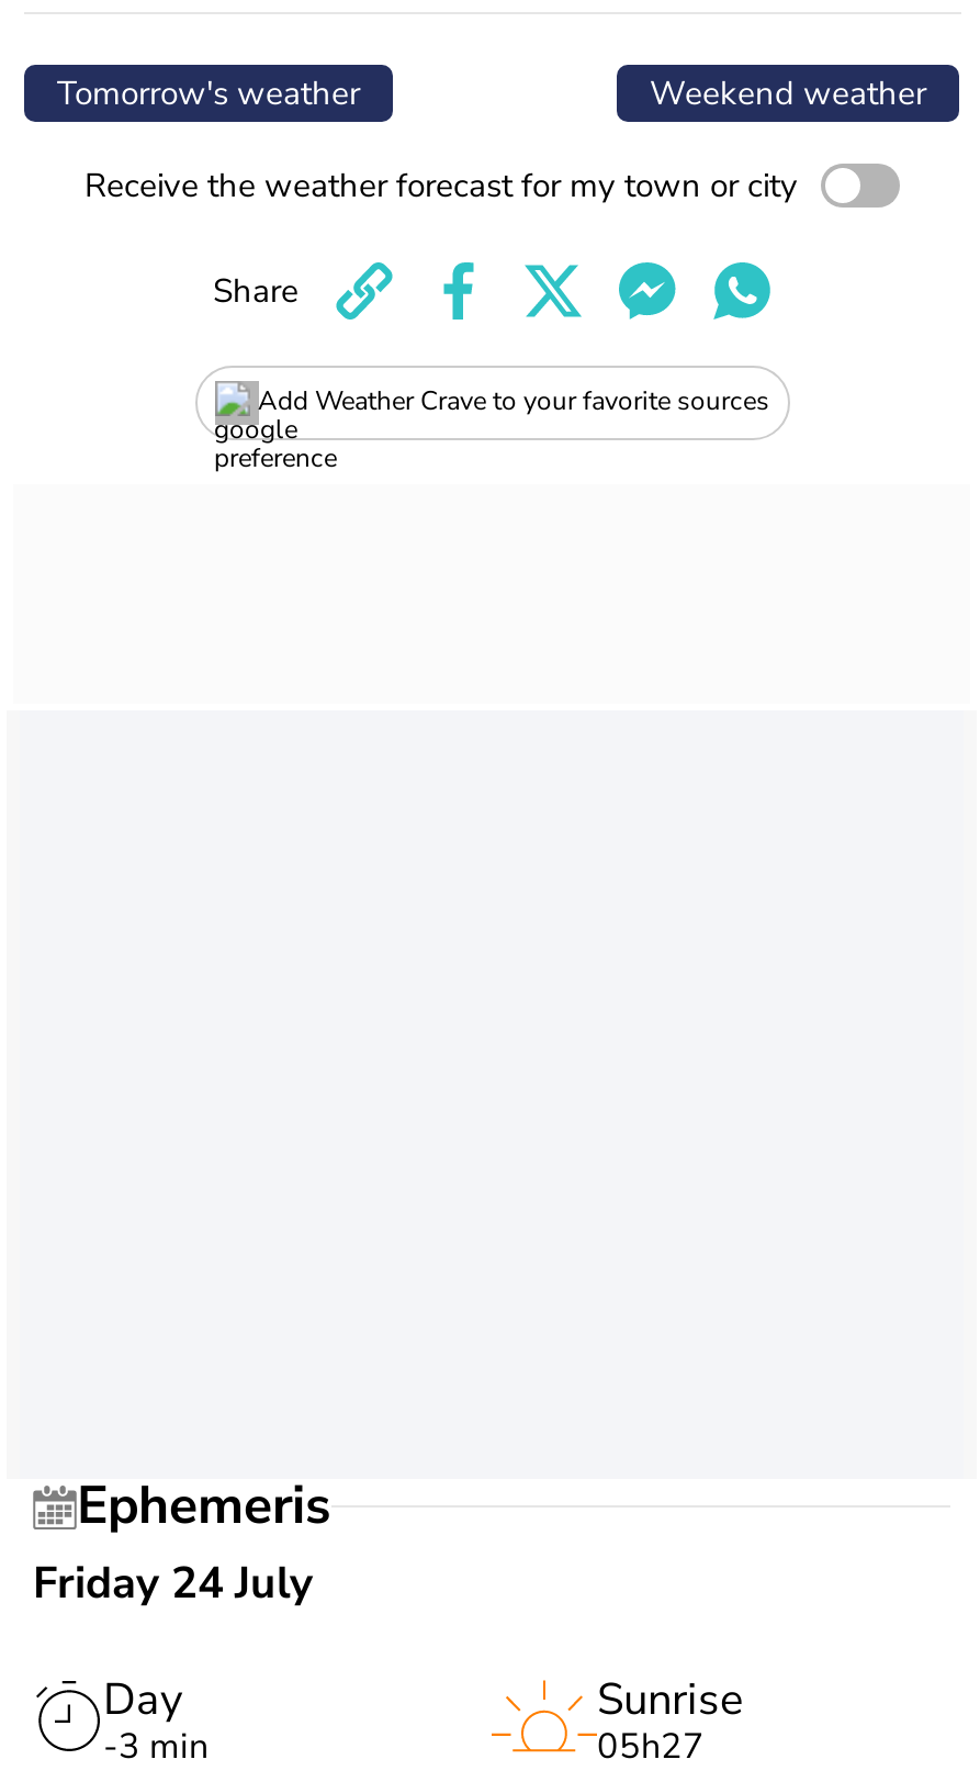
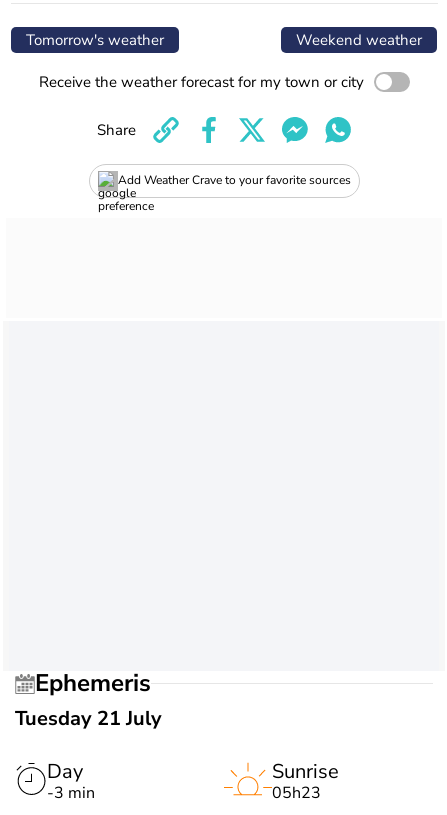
- Friday 24 July
+ Tuesday 21 July

- 05h27
+ 05h23
